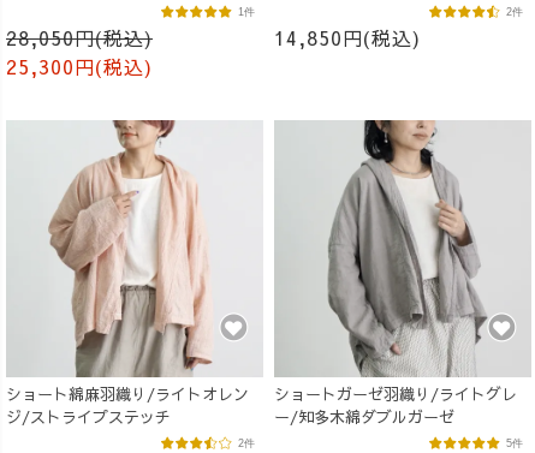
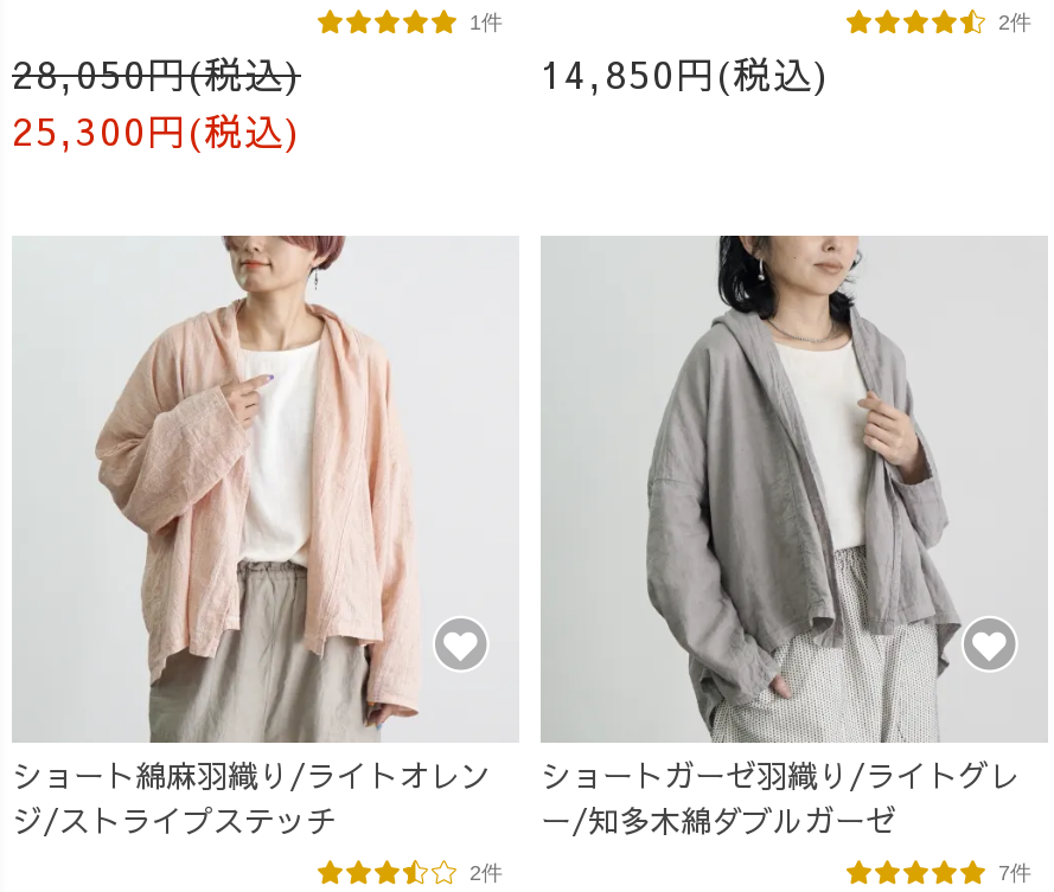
- 5件
+ 7件
